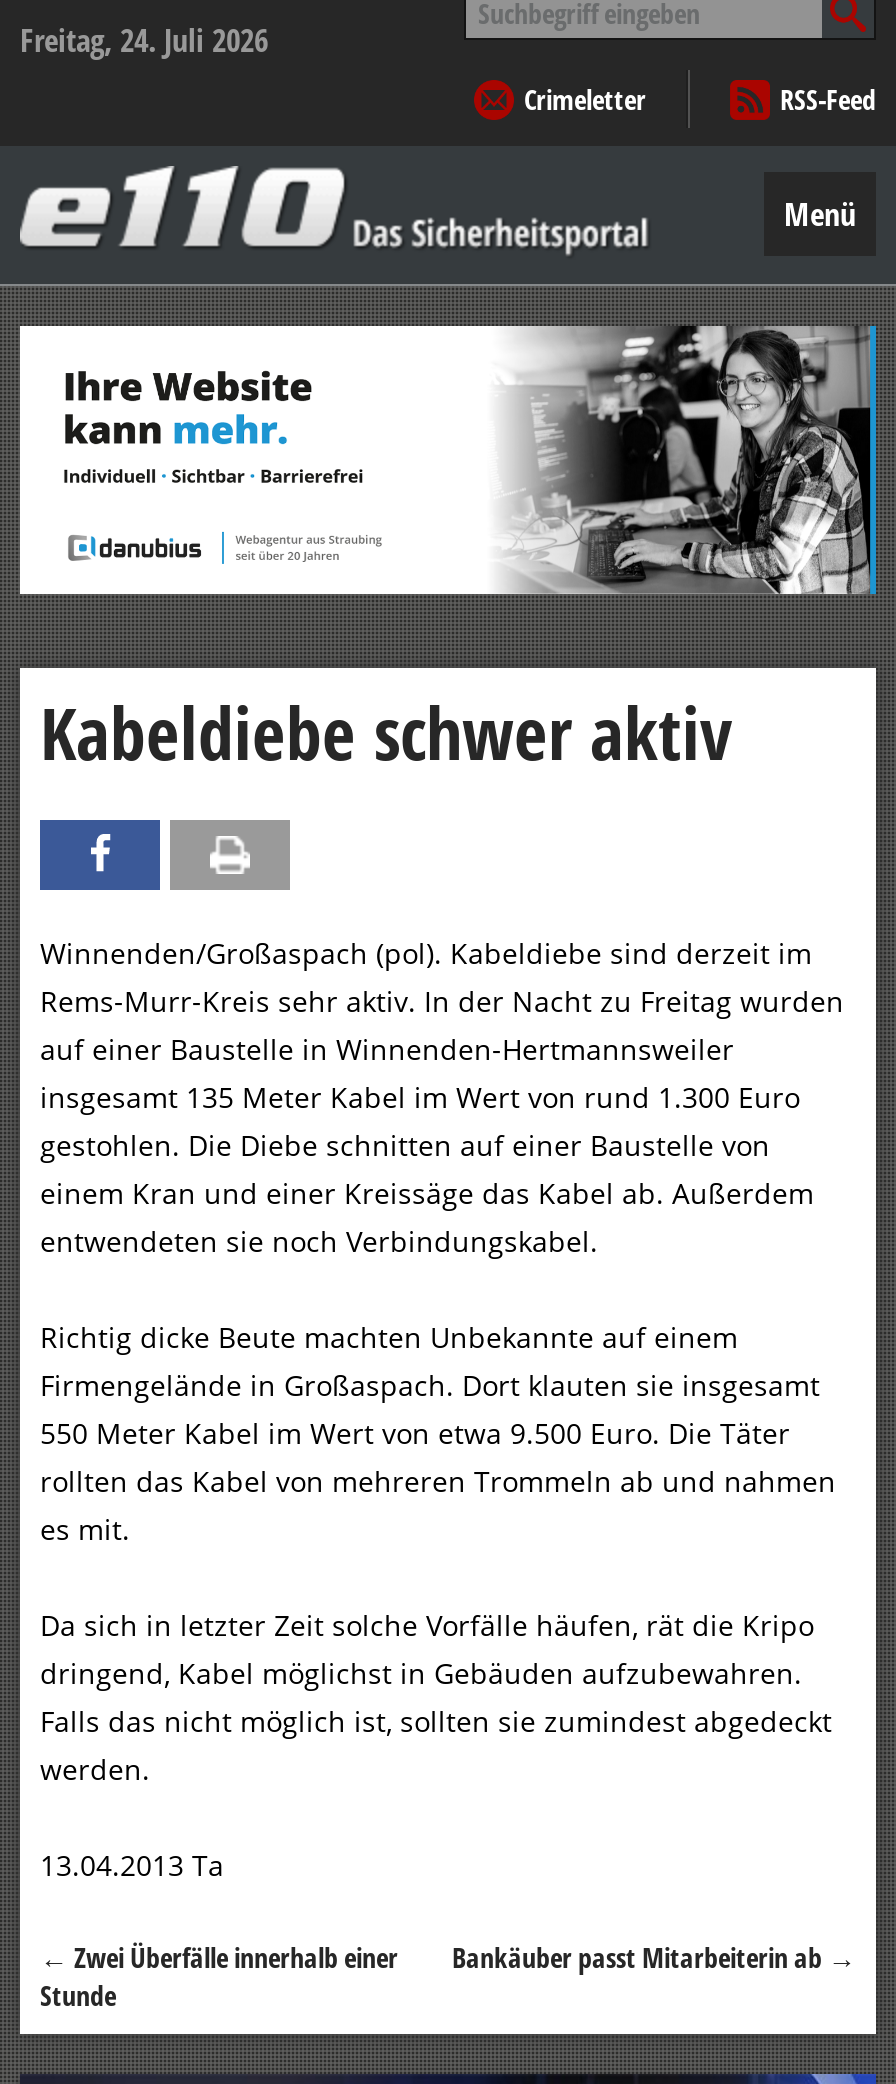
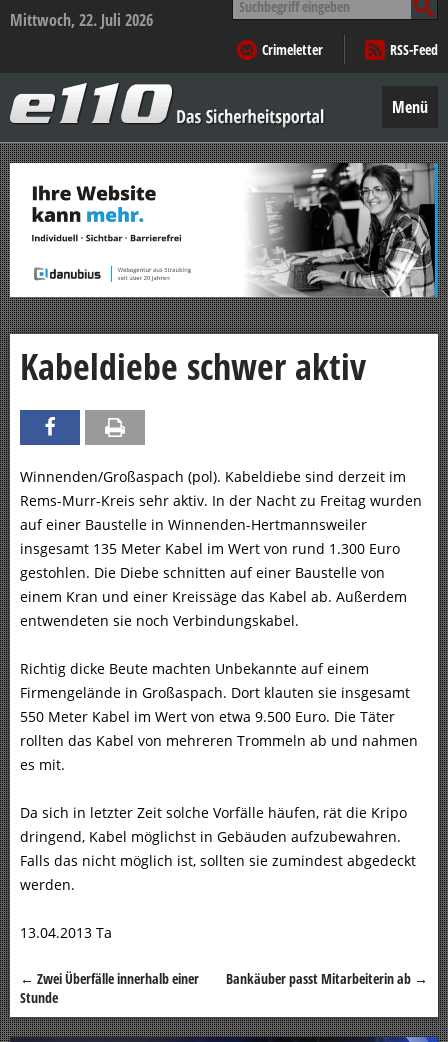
- Freitag, 24. Juli 2026
+ Mittwoch, 22. Juli 2026
